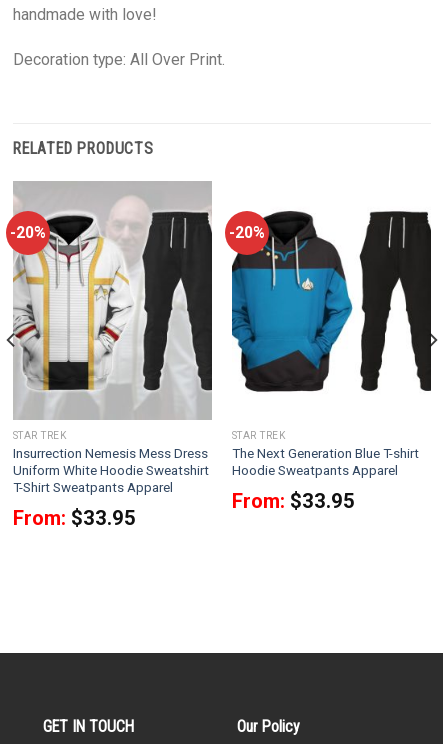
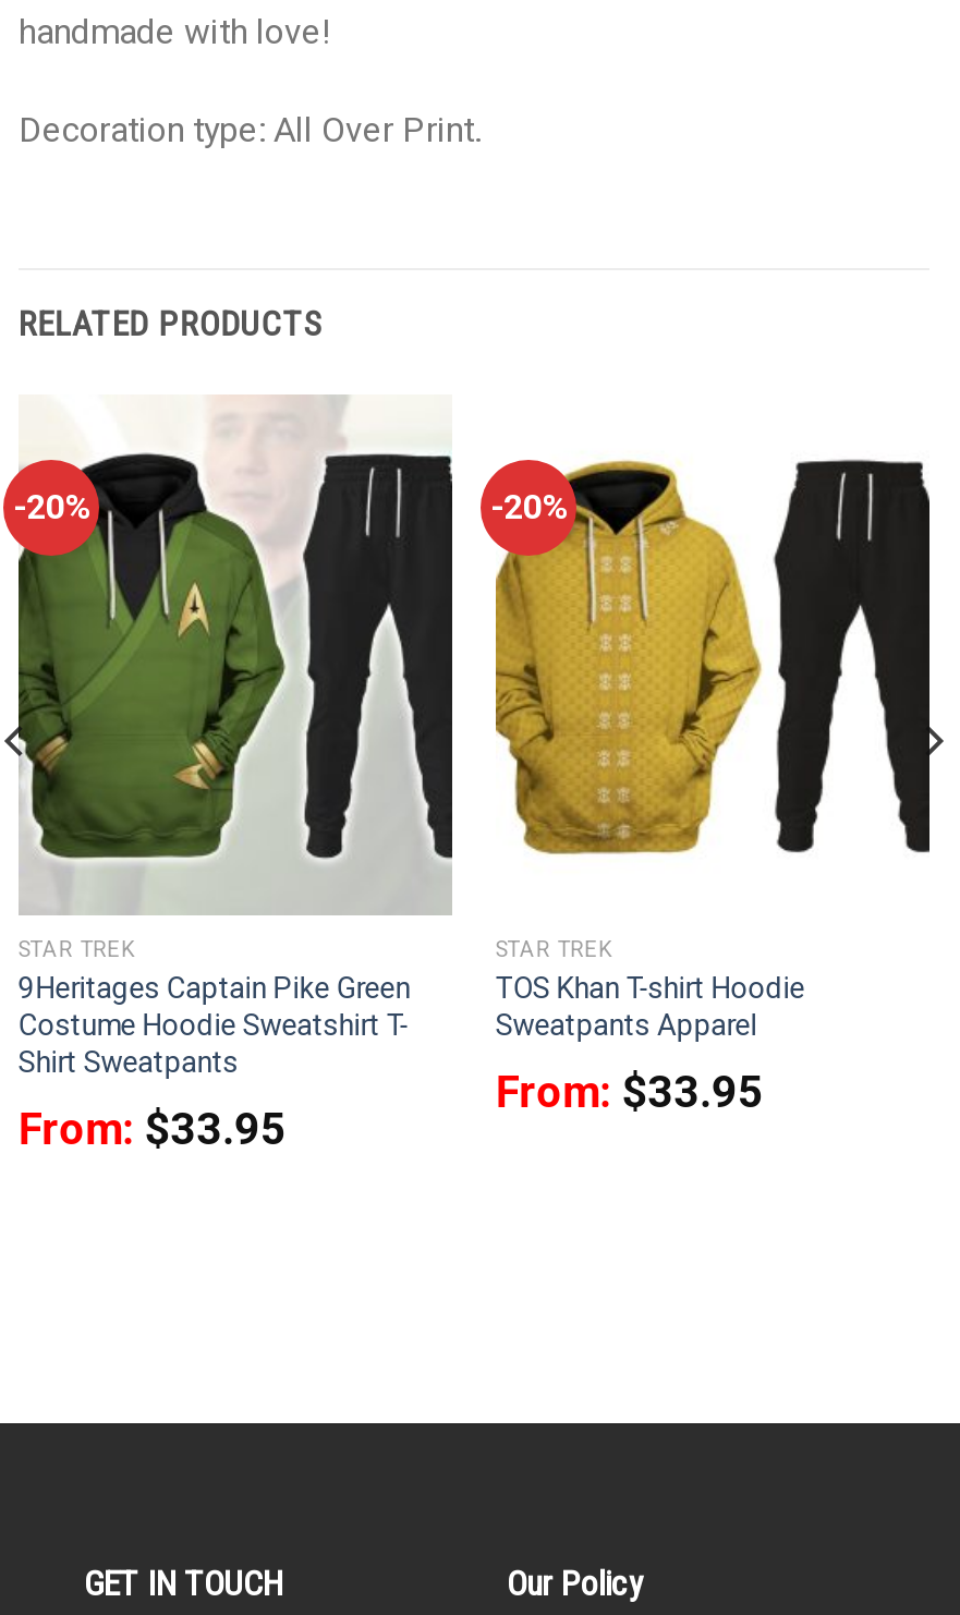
- [image]
- Insurrection Nemesis Mess Dress
- Uniform White Hoodie Sweatshirt
- T-Shirt Sweatpants Apparel
+ [image]
+ 9Heritages Captain Pike Green
+ Costume Hoodie Sweatshirt T-
+ Shirt Sweatpants

- [image]
+ [image]

- The Next Generation Blue T-shirt
- Hoodie Sweatpants Apparel
+ TOS Khan T-shirt Hoodie
+ Sweatpants Apparel
